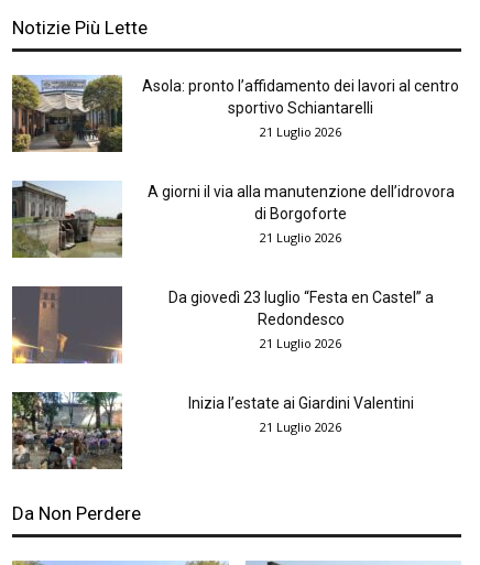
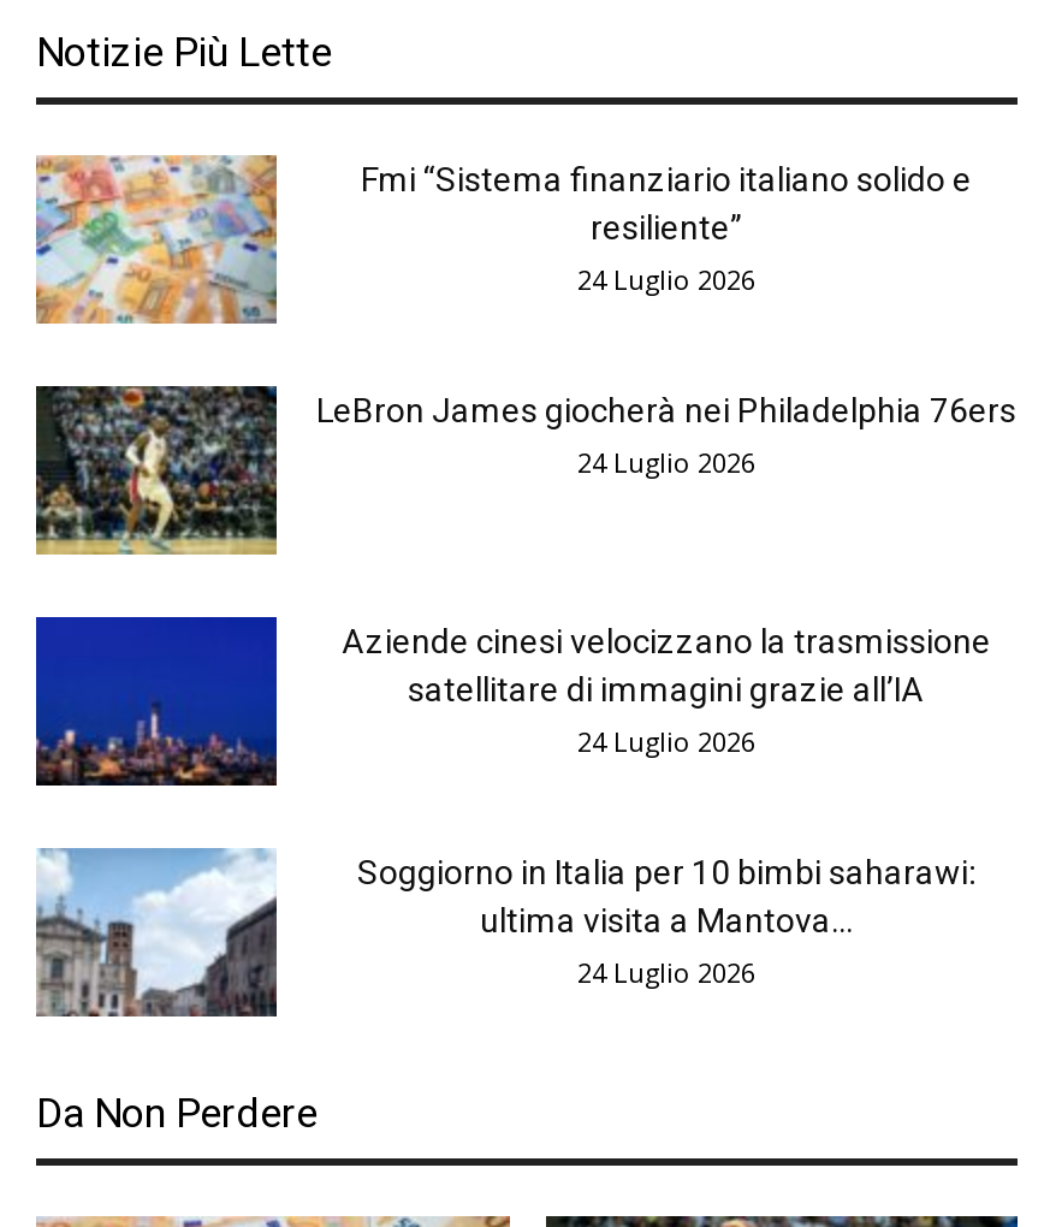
- [image]
- Asola: pronto l’affidamento dei lavori al centro
- sportivo Schiantarelli
- 21 Luglio 2026
+ [image]
+ Fmi “Sistema finanziario italiano solido e
+ resiliente”
+ 24 Luglio 2026

- [image]
- A giorni il via alla manutenzione dell’idrovora
- di Borgoforte
- 21 Luglio 2026
+ [image]
+ LeBron James giocherà nei Philadelphia 76ers
+ 24 Luglio 2026

- [image]
+ [image]

- Da giovedì 23 luglio “Festa en Castel” a
- Redondesco
- 21 Luglio 2026
+ Aziende cinesi velocizzano la trasmissione
+ satellitare di immagini grazie all’IA
+ 24 Luglio 2026

- [image]
+ [image]

- Inizia l’estate ai Giardini Valentini
- 21 Luglio 2026
+ Soggiorno in Italia per 10 bimbi saharawi:
+ ultima visita a Mantova...
+ 24 Luglio 2026
